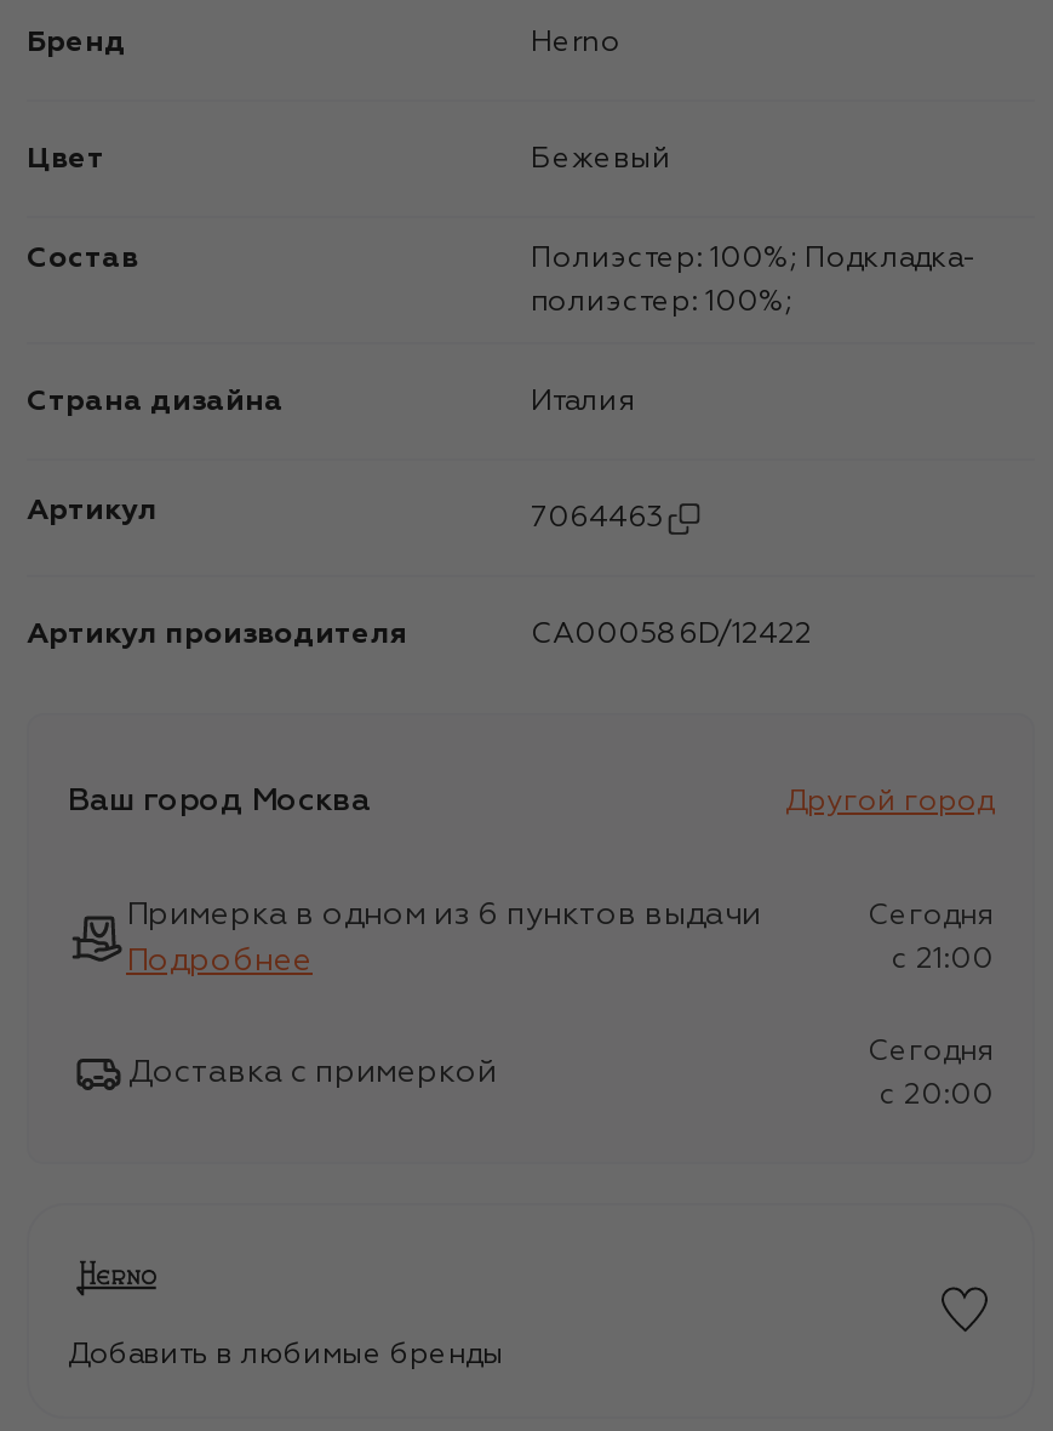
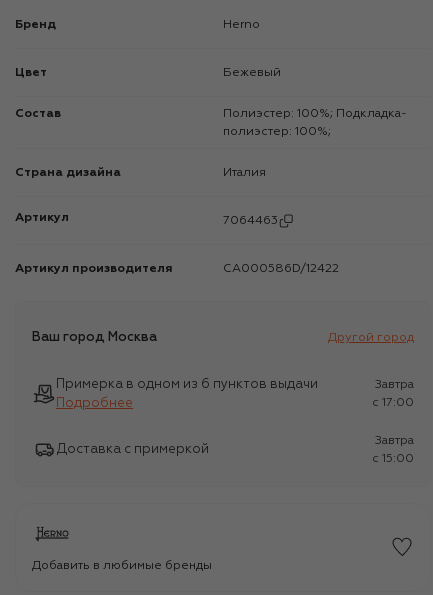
- Сегодня
+ Завтра

- c 21:00
+ c 17:00

- Сегодня
+ Завтра

- c 20:00
+ c 15:00
